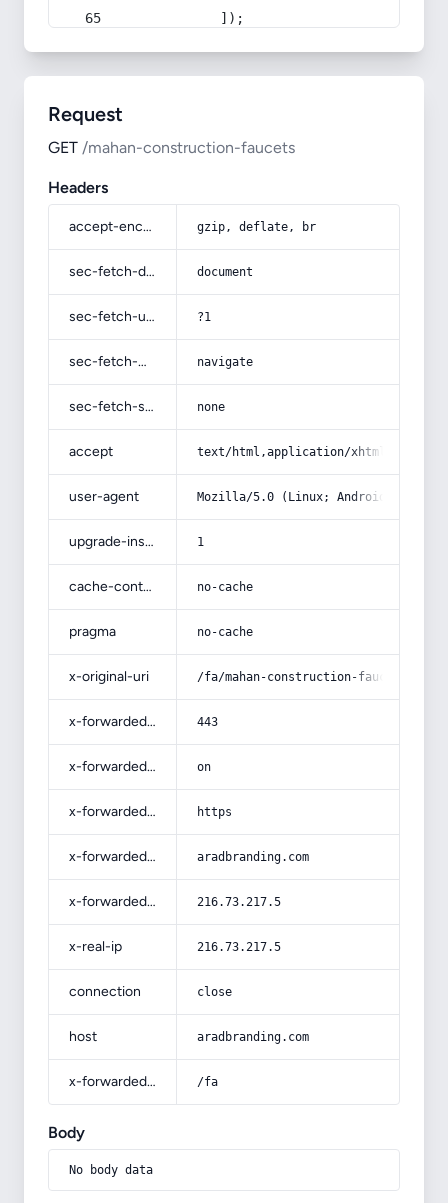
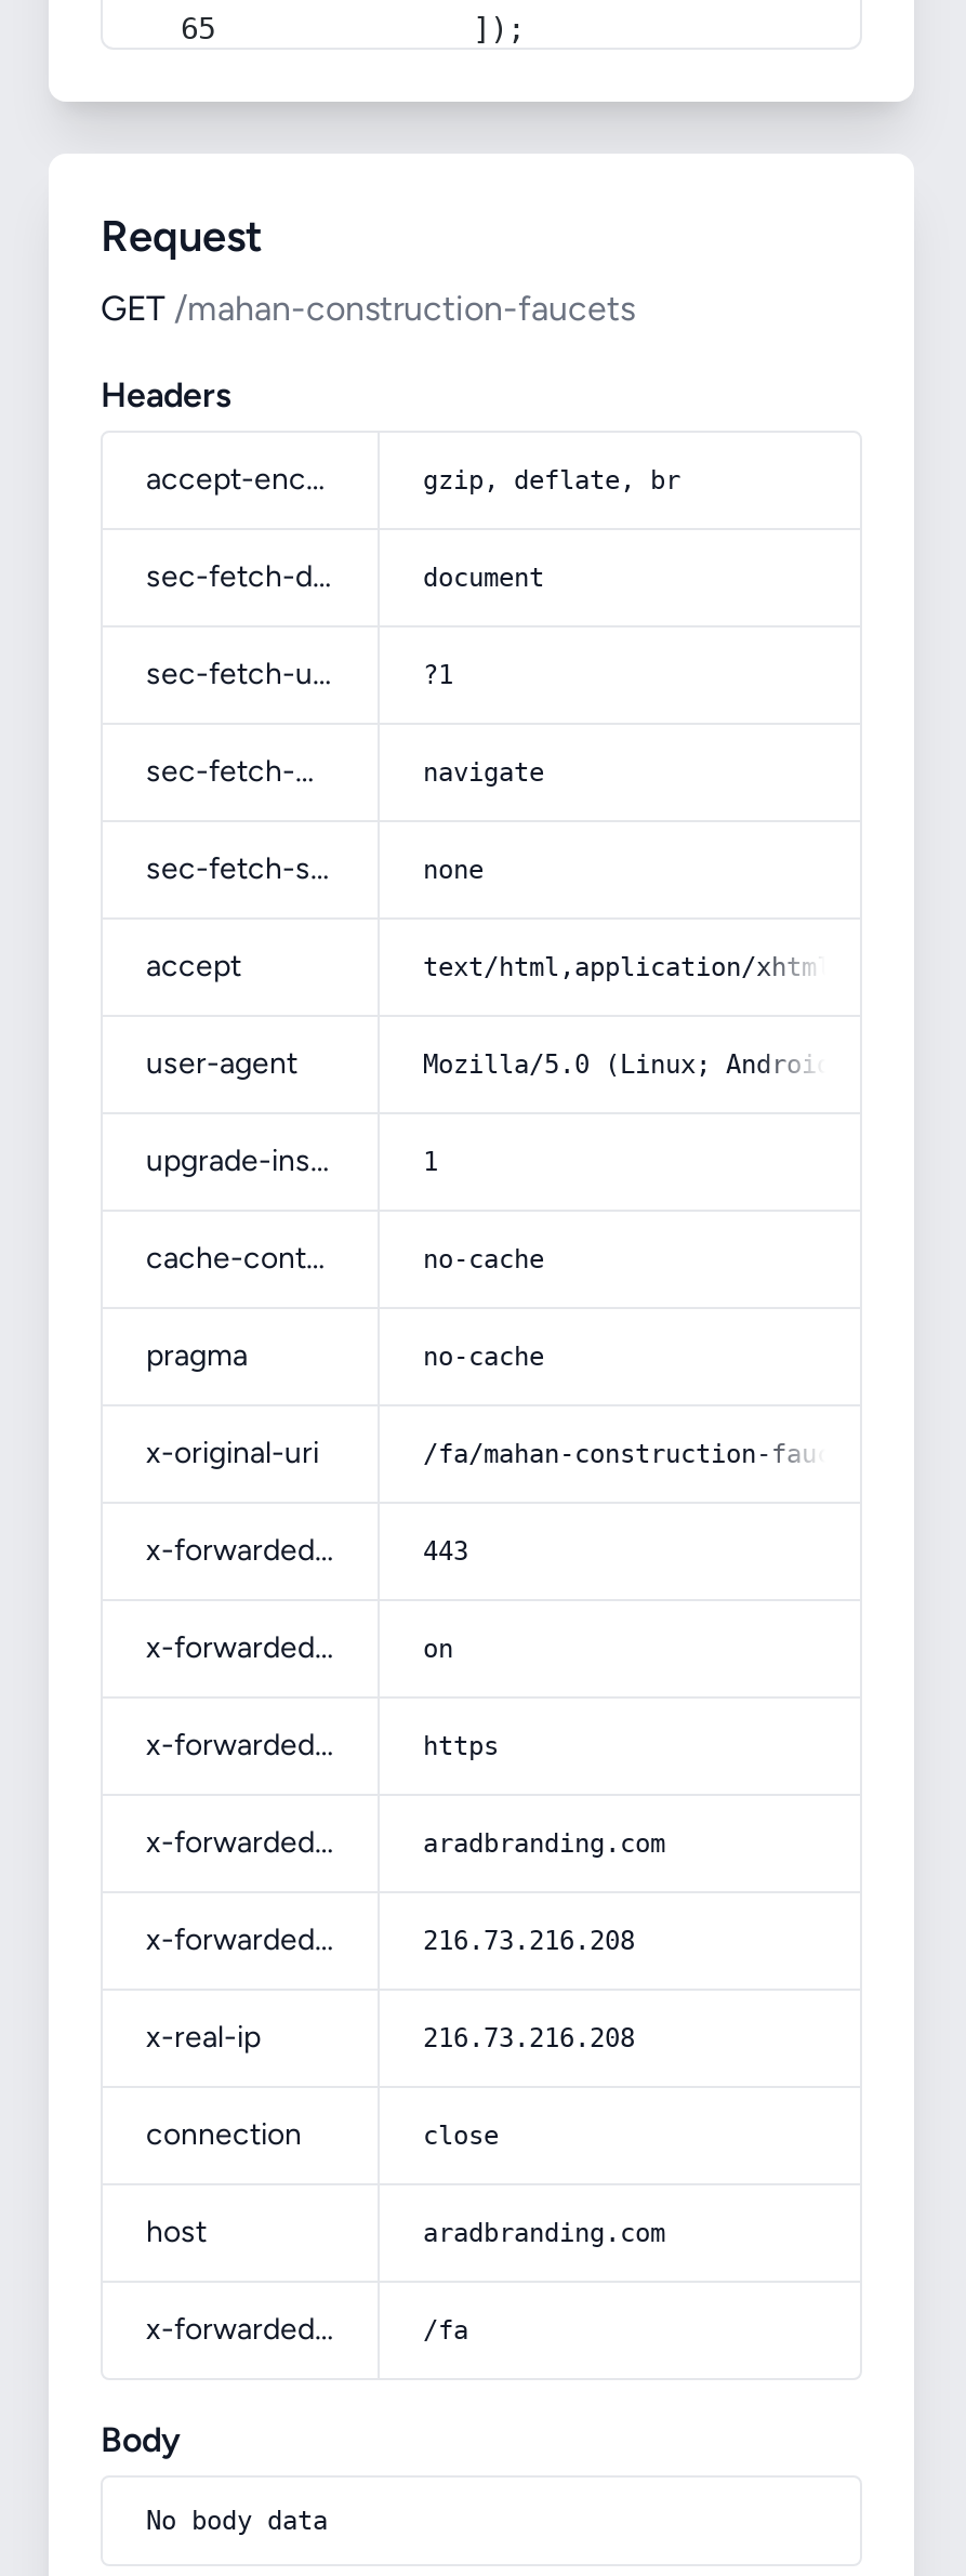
- 216.73.217.5
+ 216.73.216.208

- 216.73.217.5
+ 216.73.216.208
